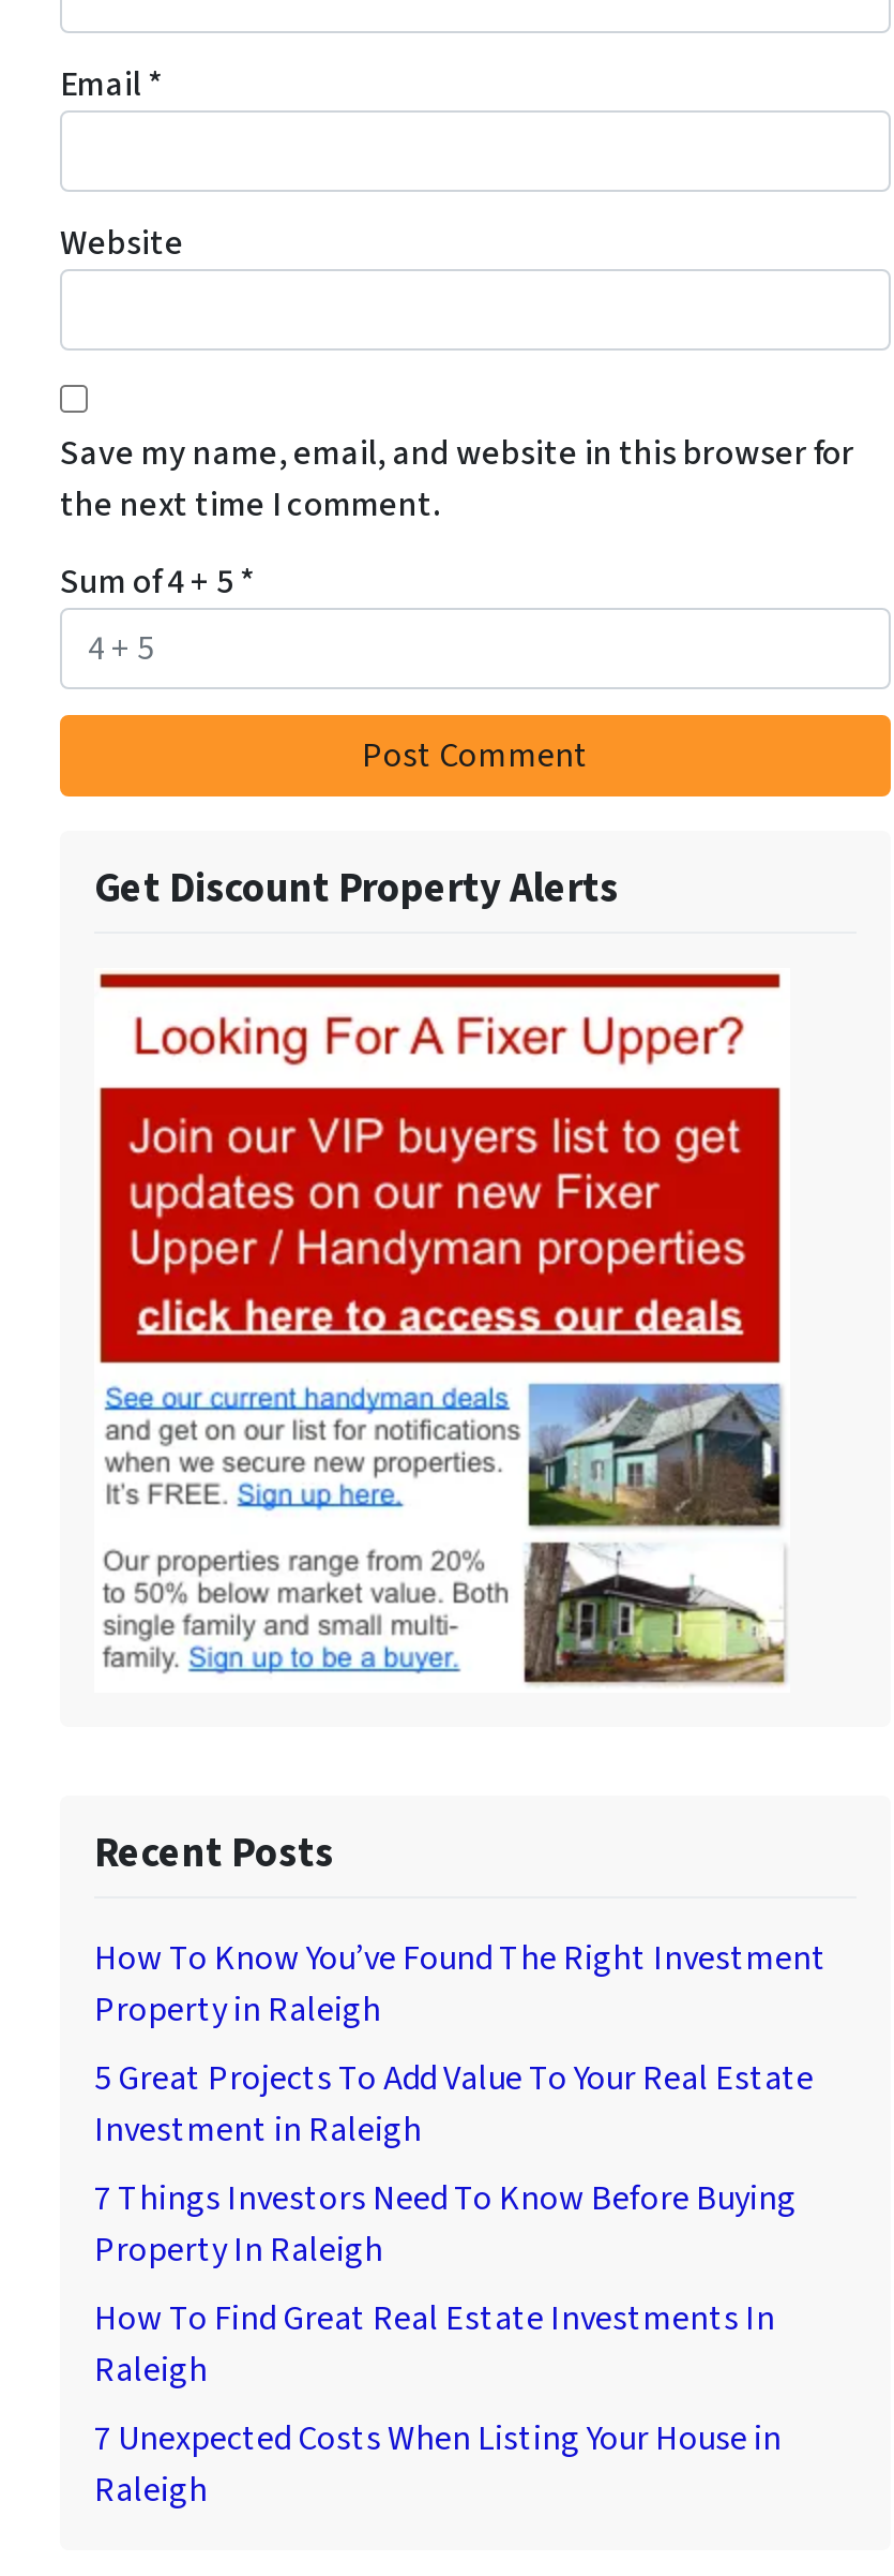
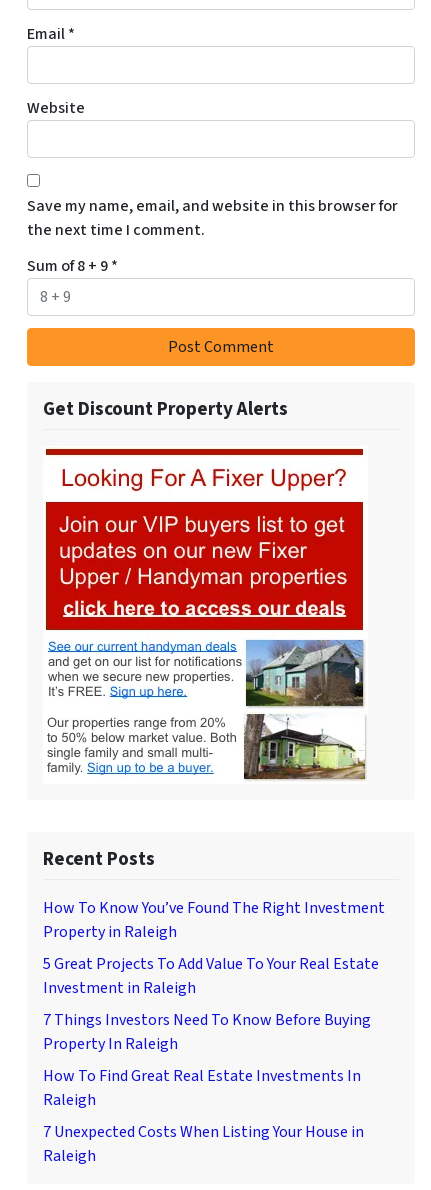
- Sum of 4 + 5 *
+ Sum of 8 + 9 *
